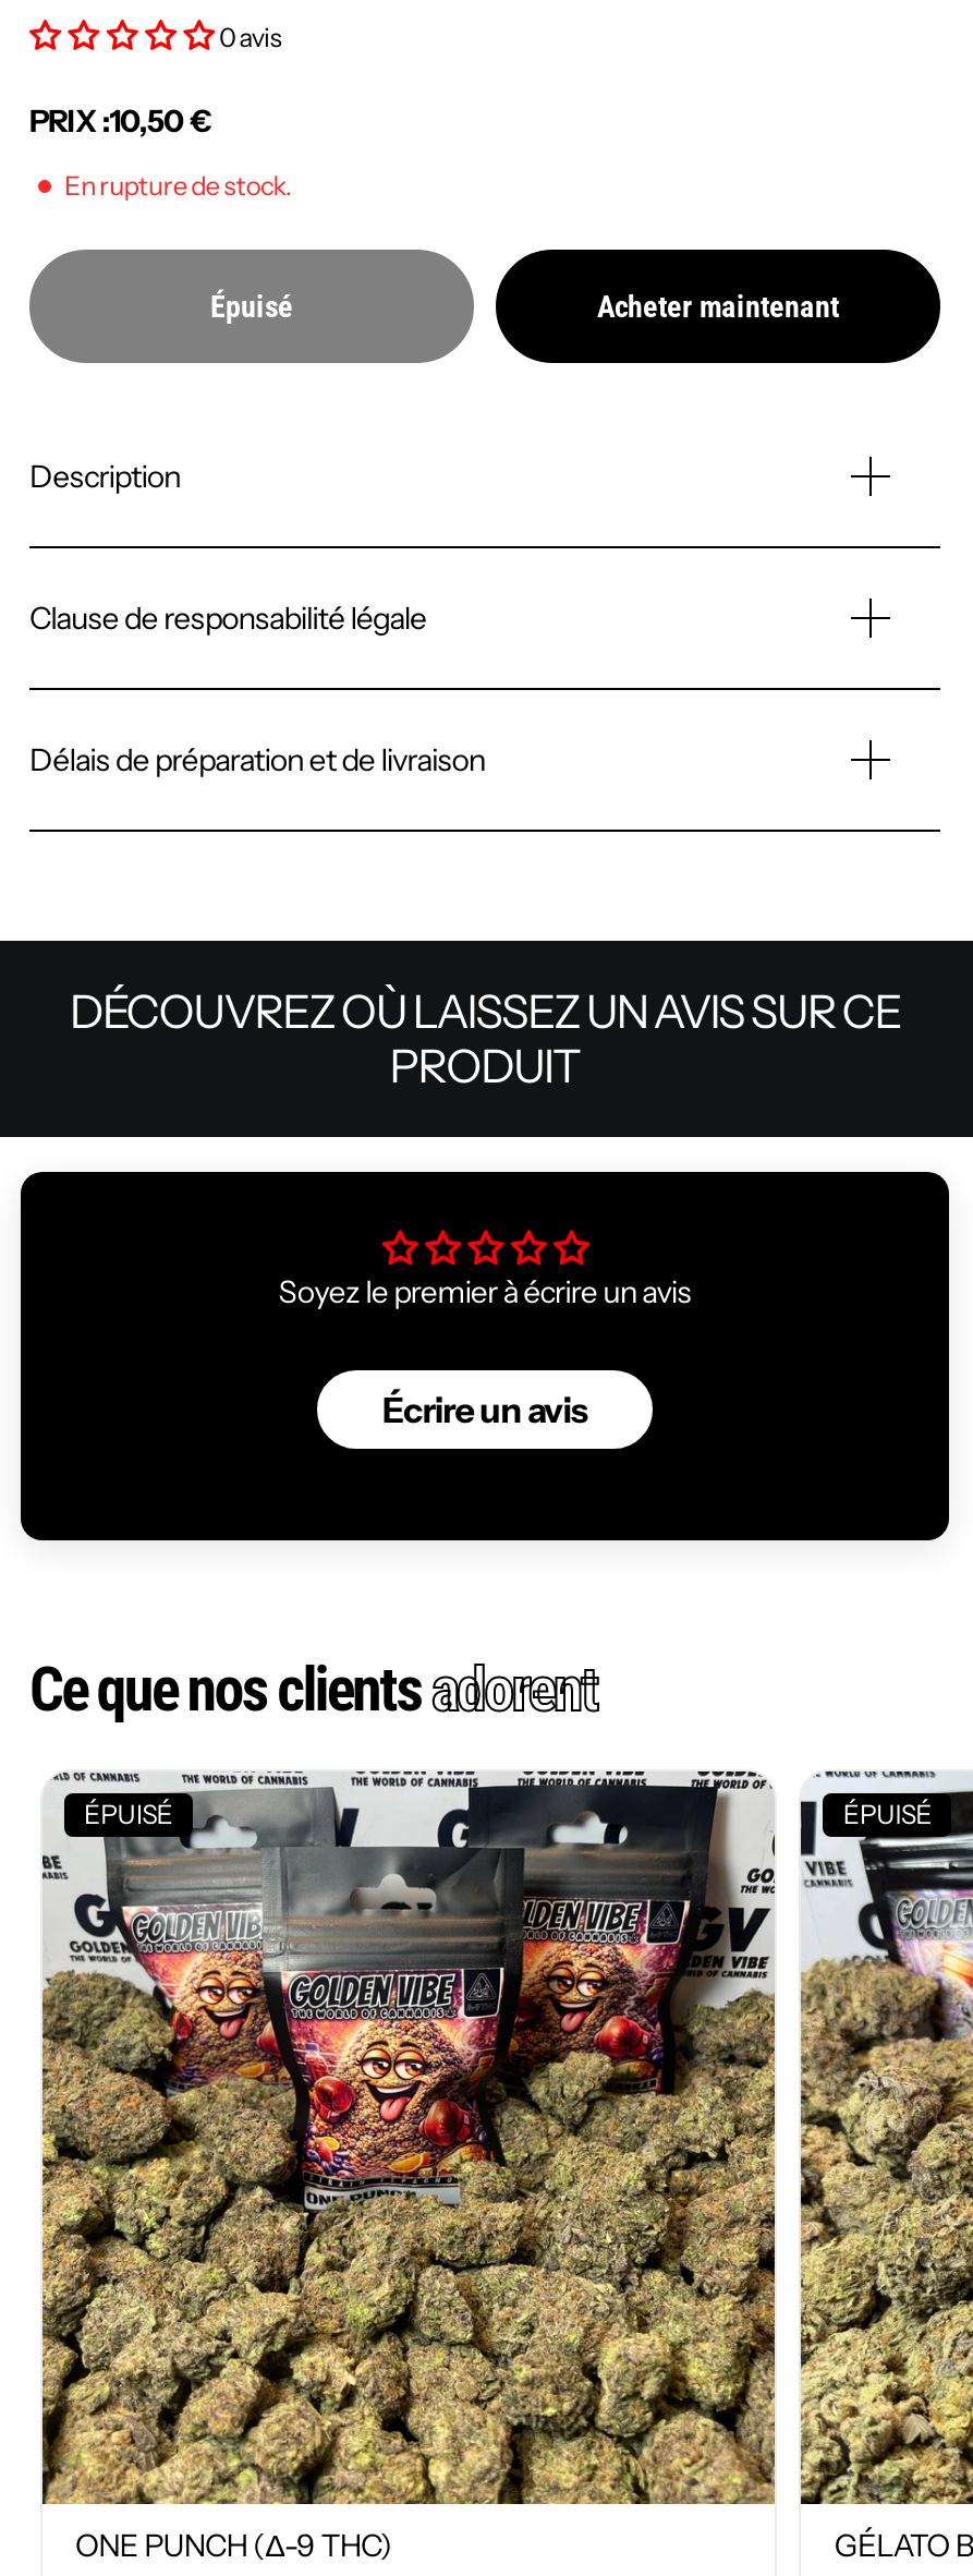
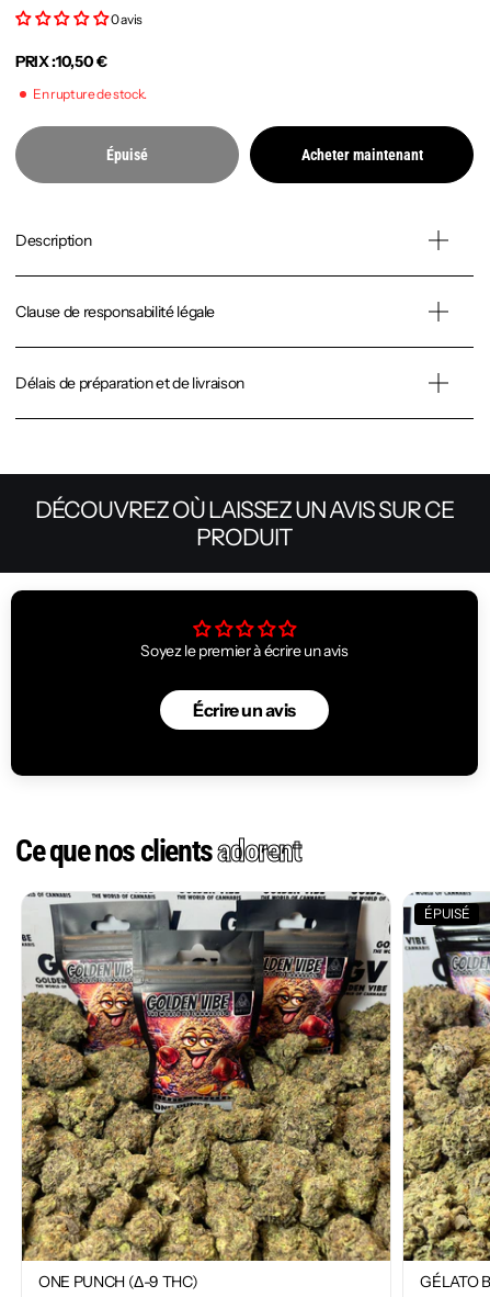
- ÉPUISÉ
